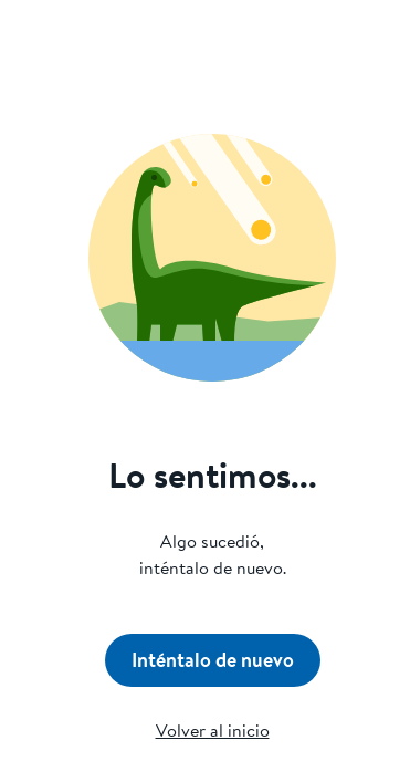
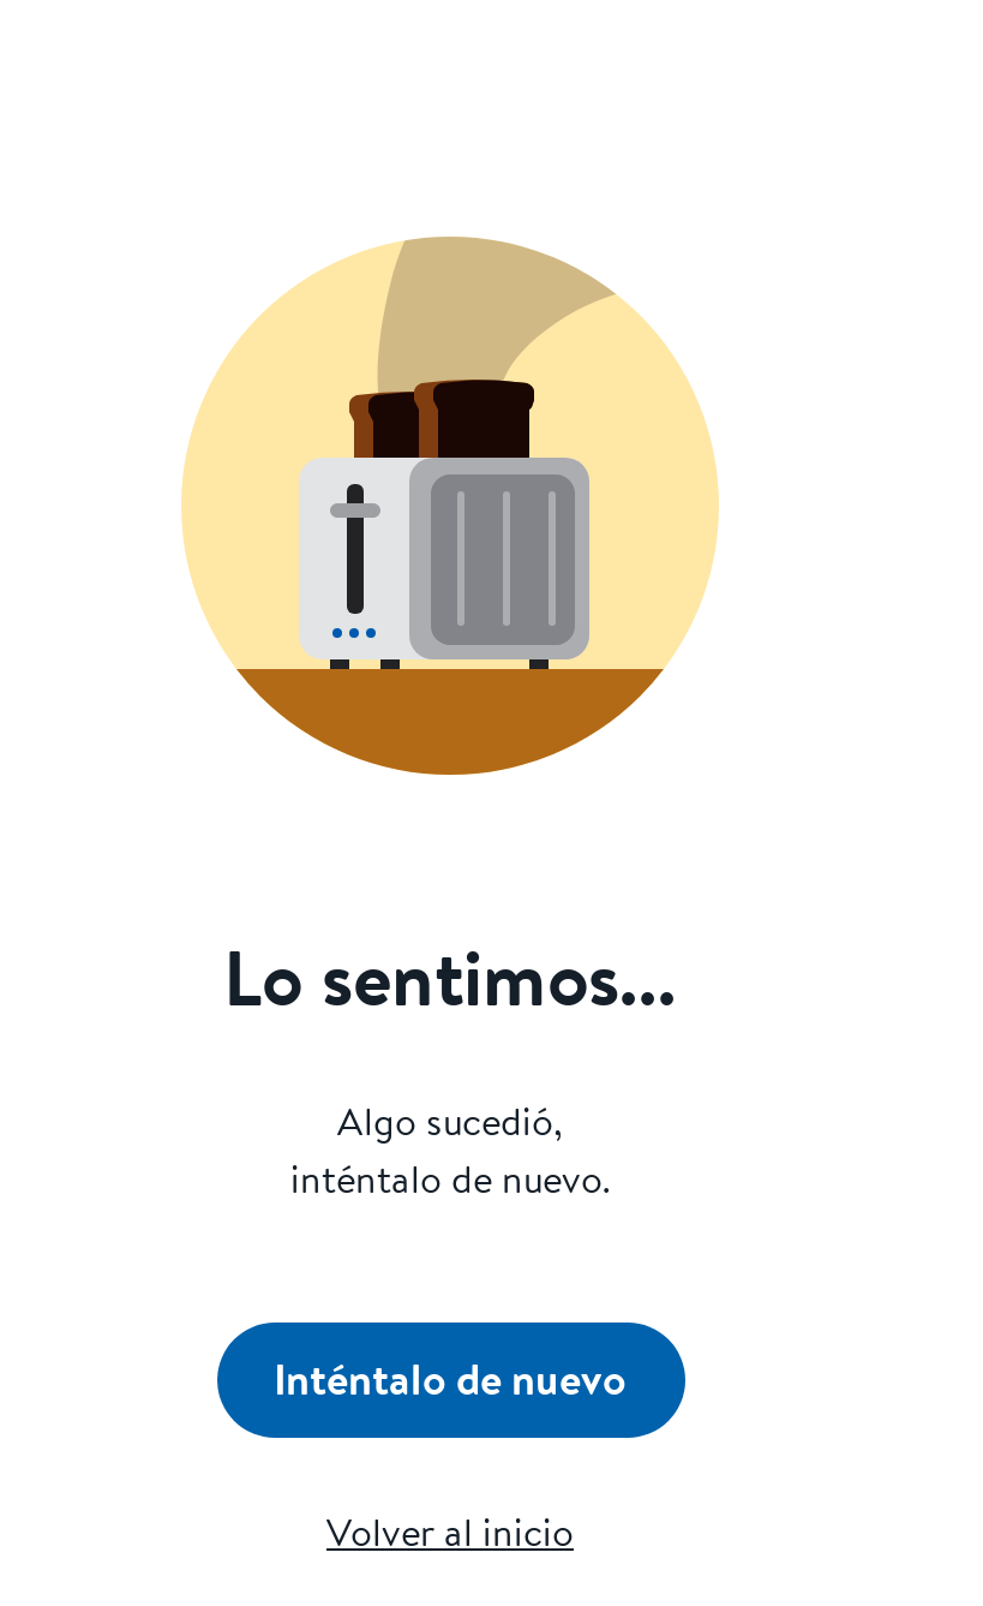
- [image]
+ [image]
